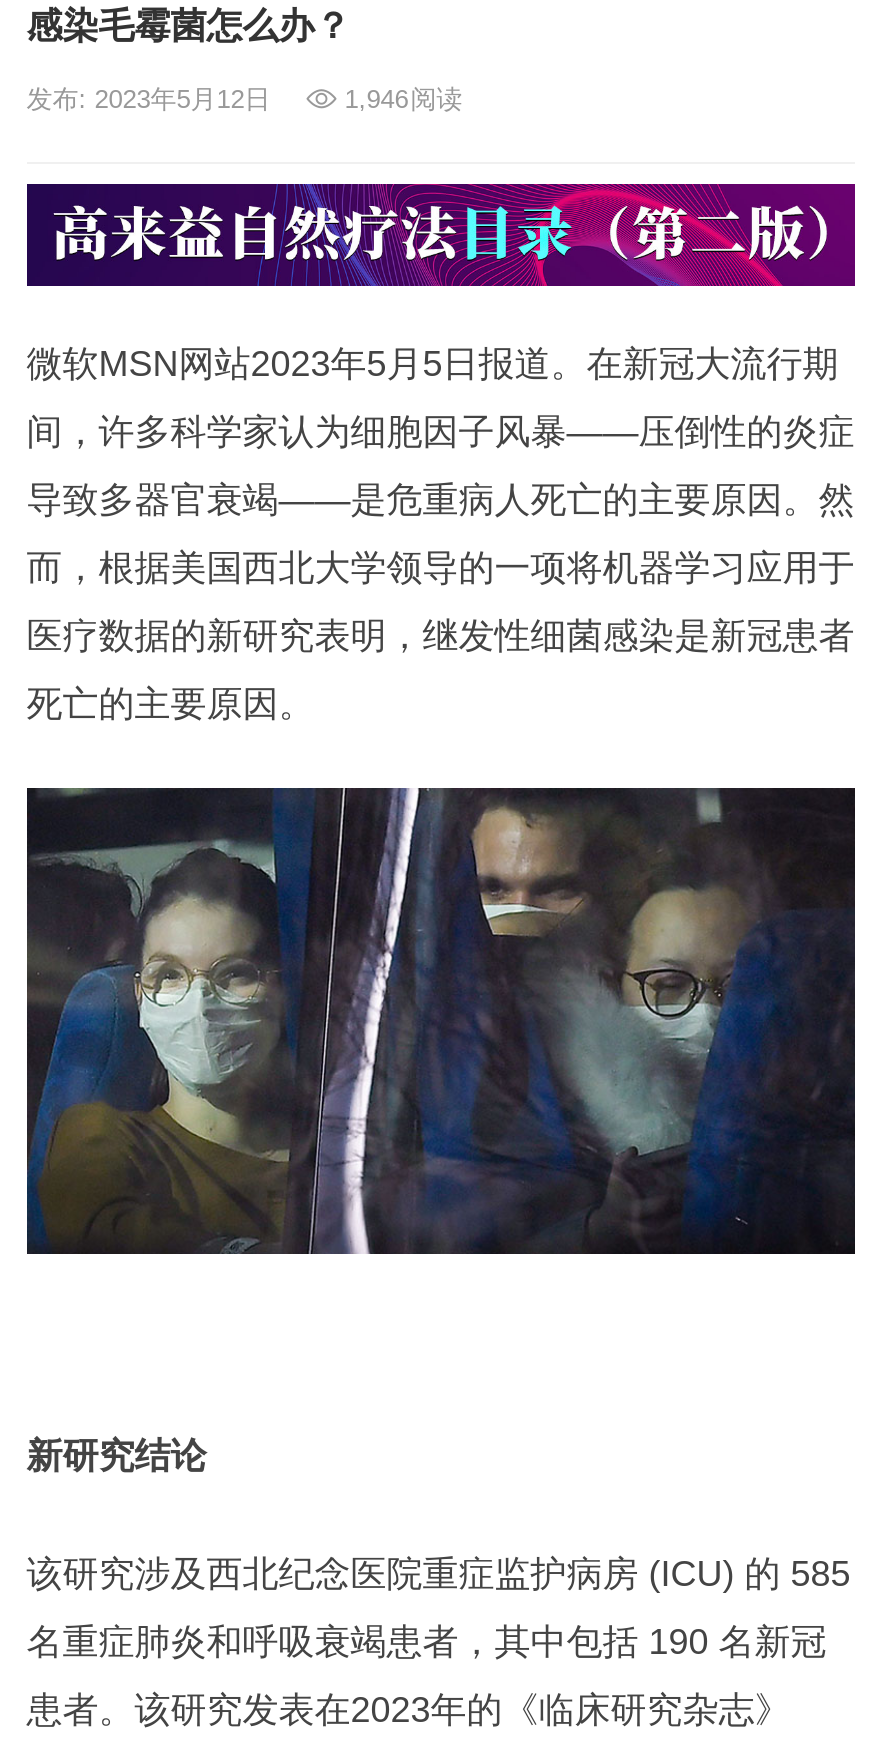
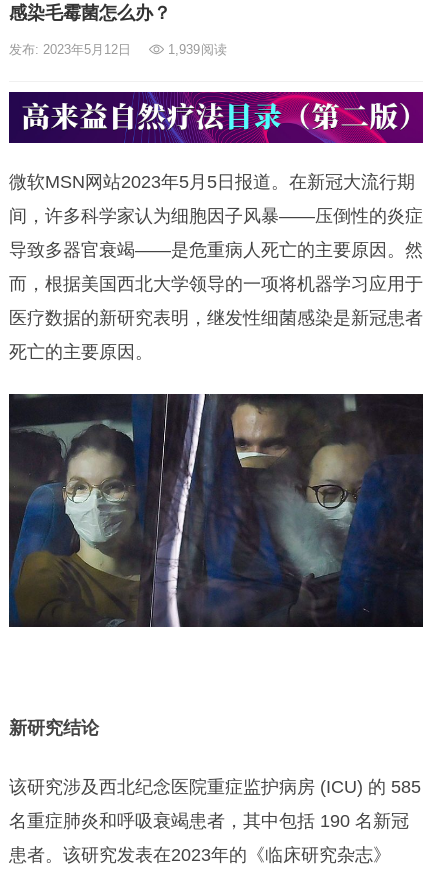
- 发布: 2023年5月12日 1,946阅读
+ 发布: 2023年5月12日 1,939阅读
